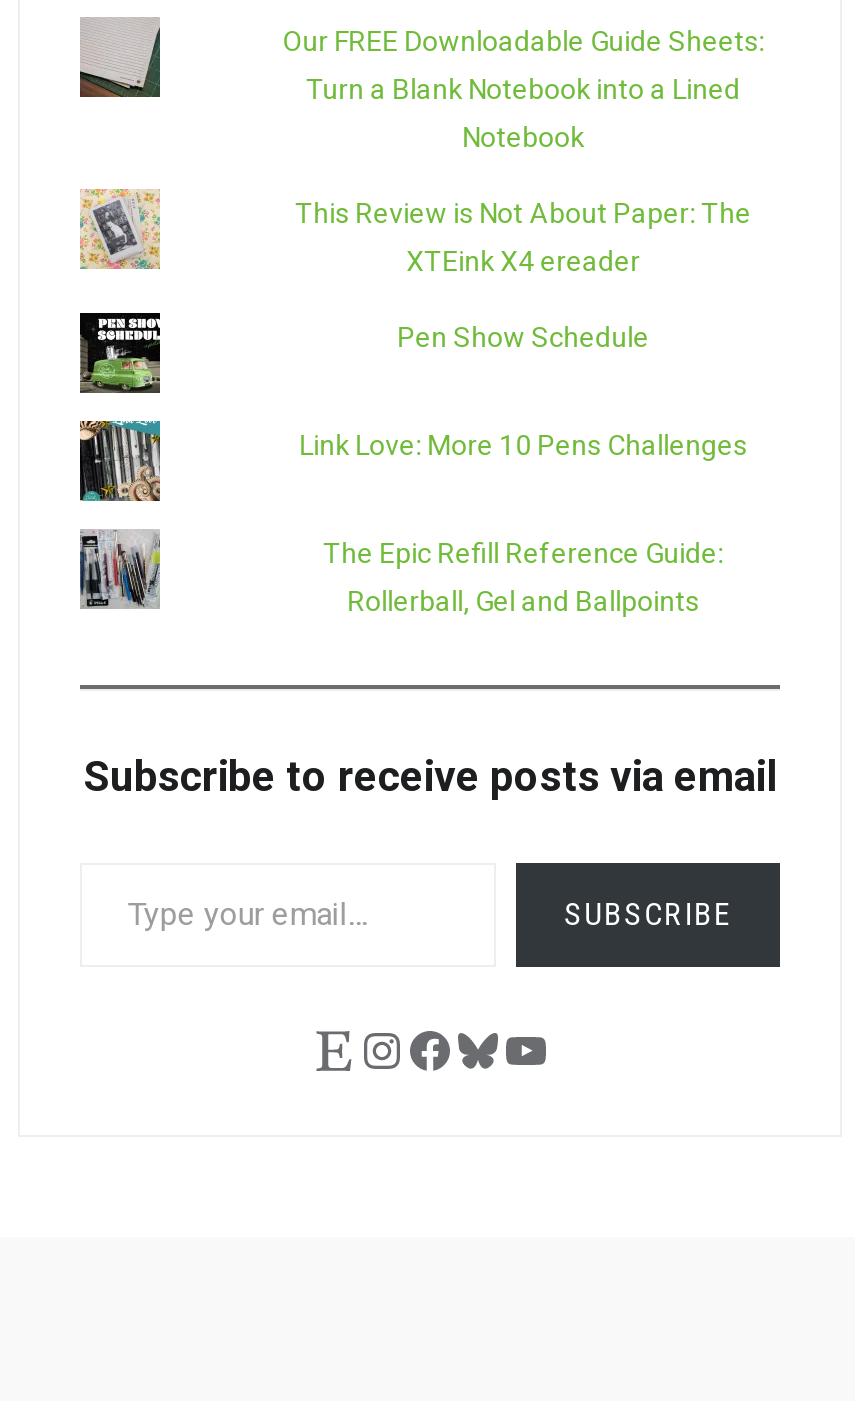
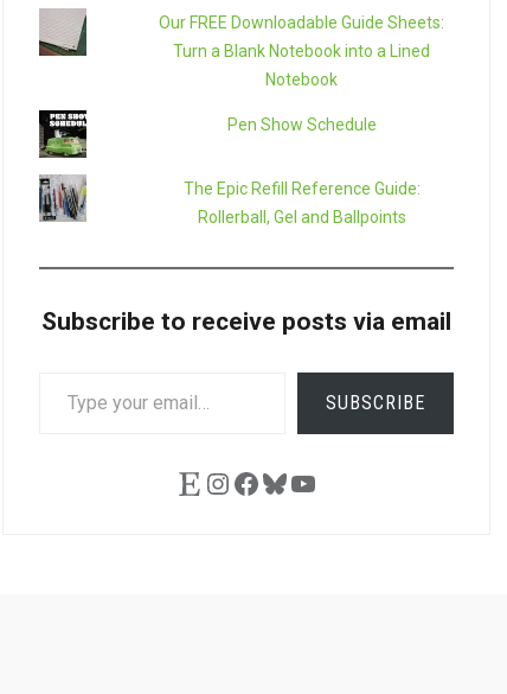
- [image]

- This Review is Not About Paper: The
- XTEink X4 ereader

- [image]

- Link Love: More 10 Pens Challenges
